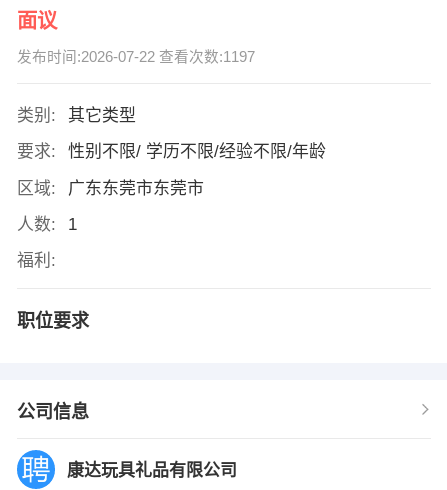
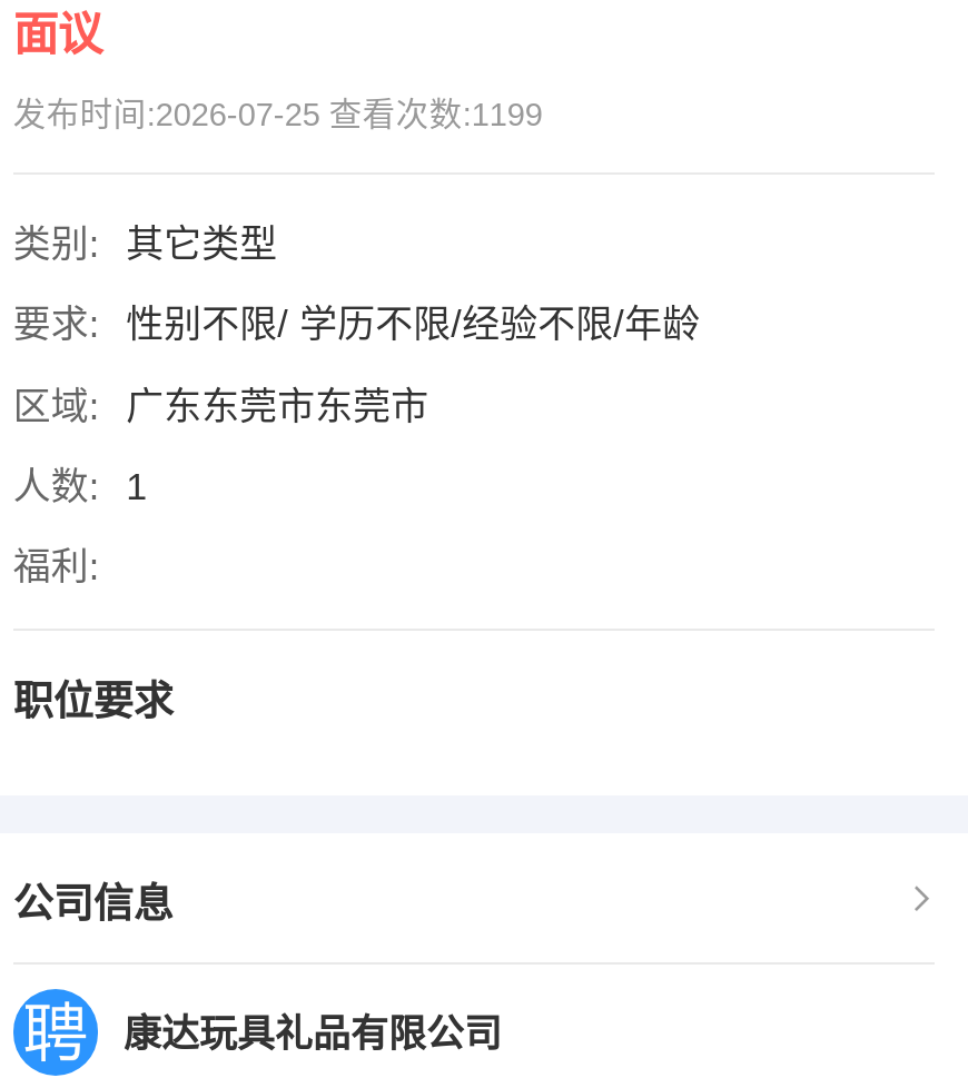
- 发布时间:2026-07-22 查看次数:1197
+ 发布时间:2026-07-25 查看次数:1199
